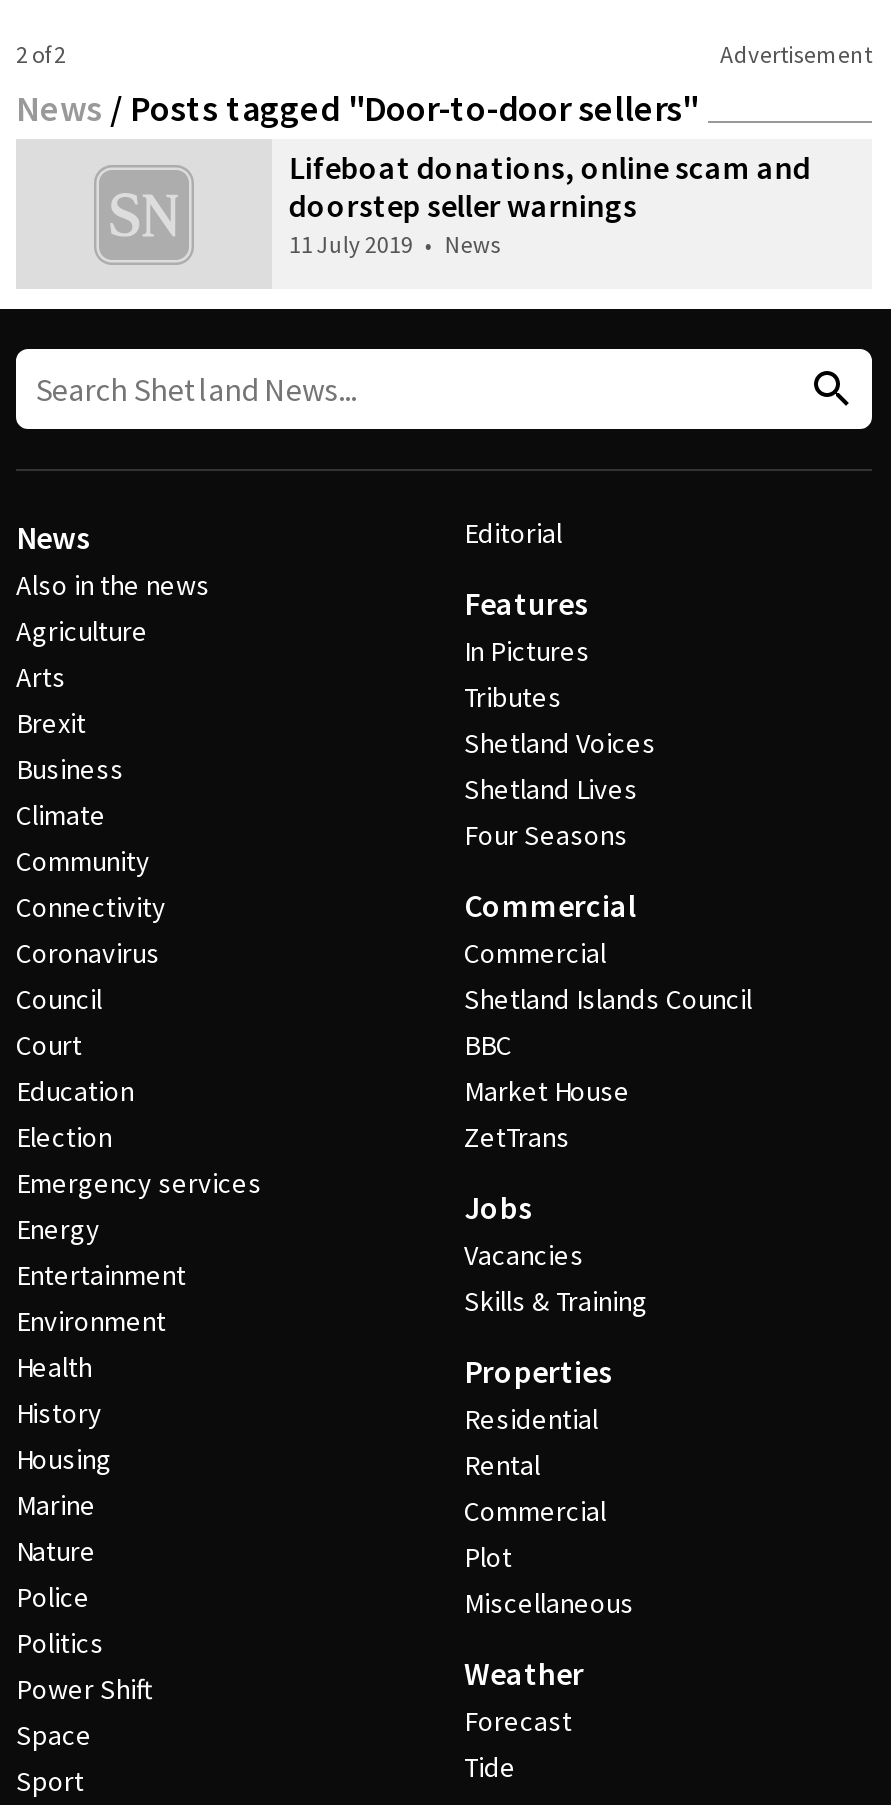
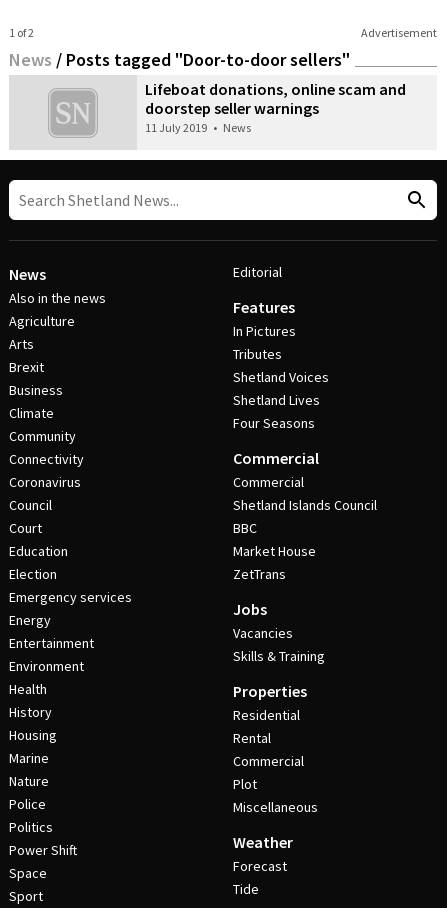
- 2 of 2
+ 1 of 2
